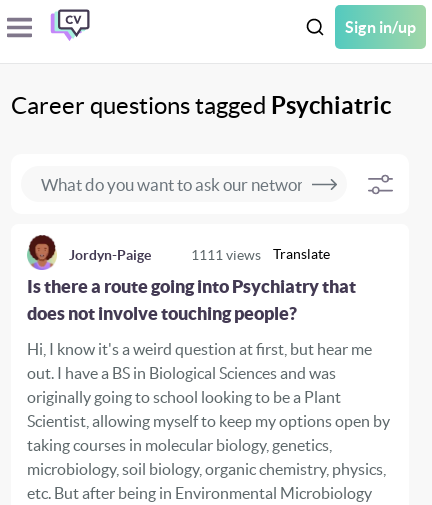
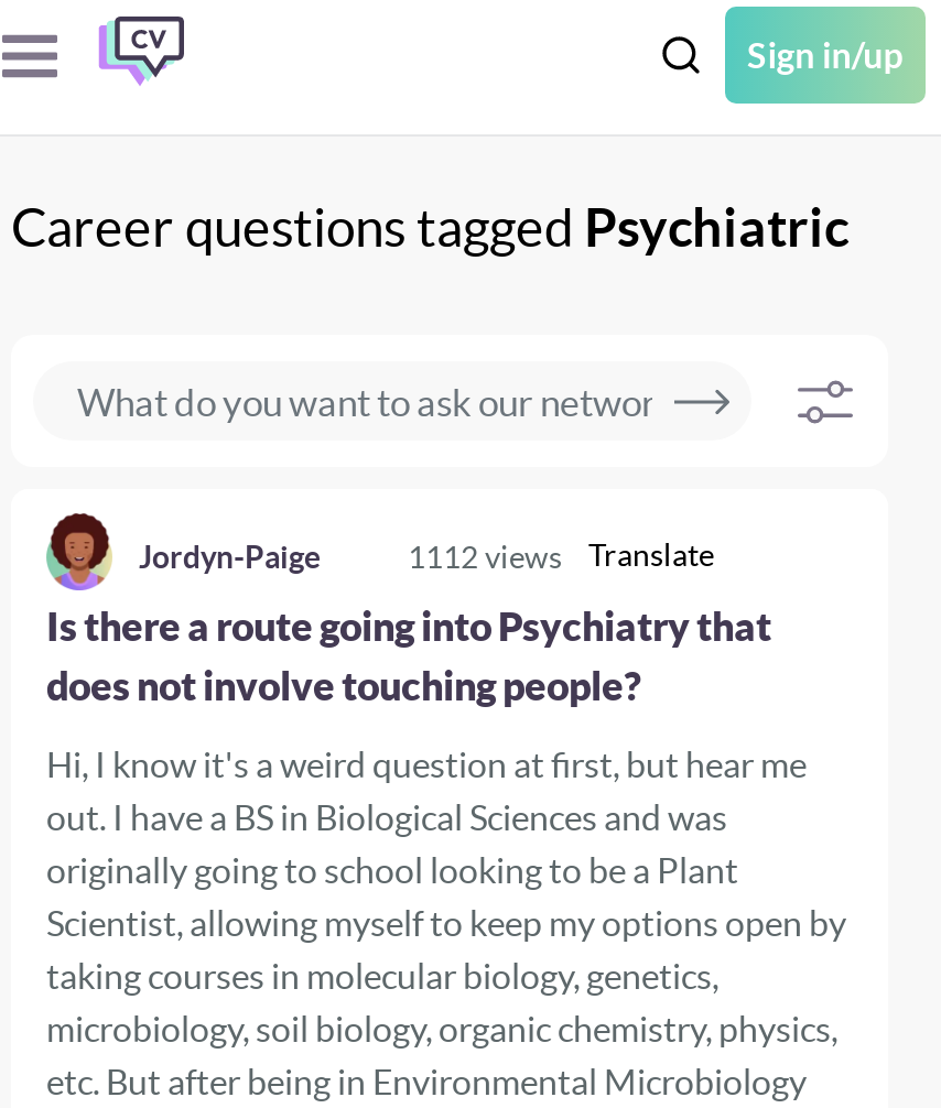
- 1111 views Translate
+ 1112 views Translate
